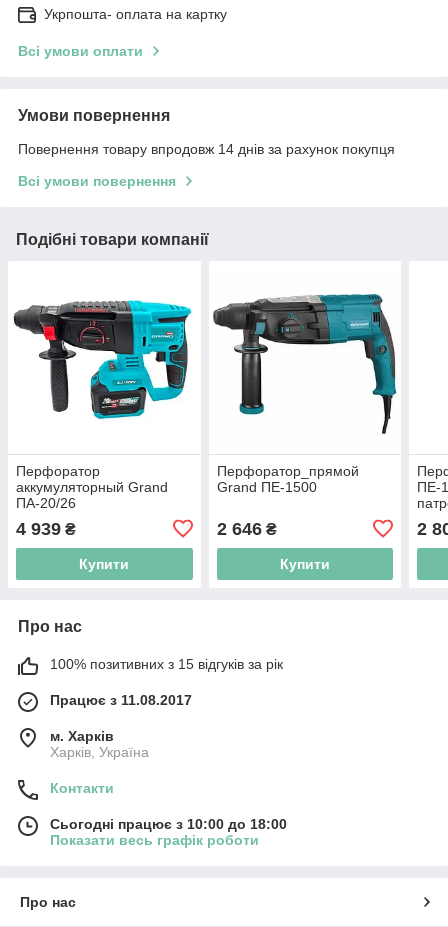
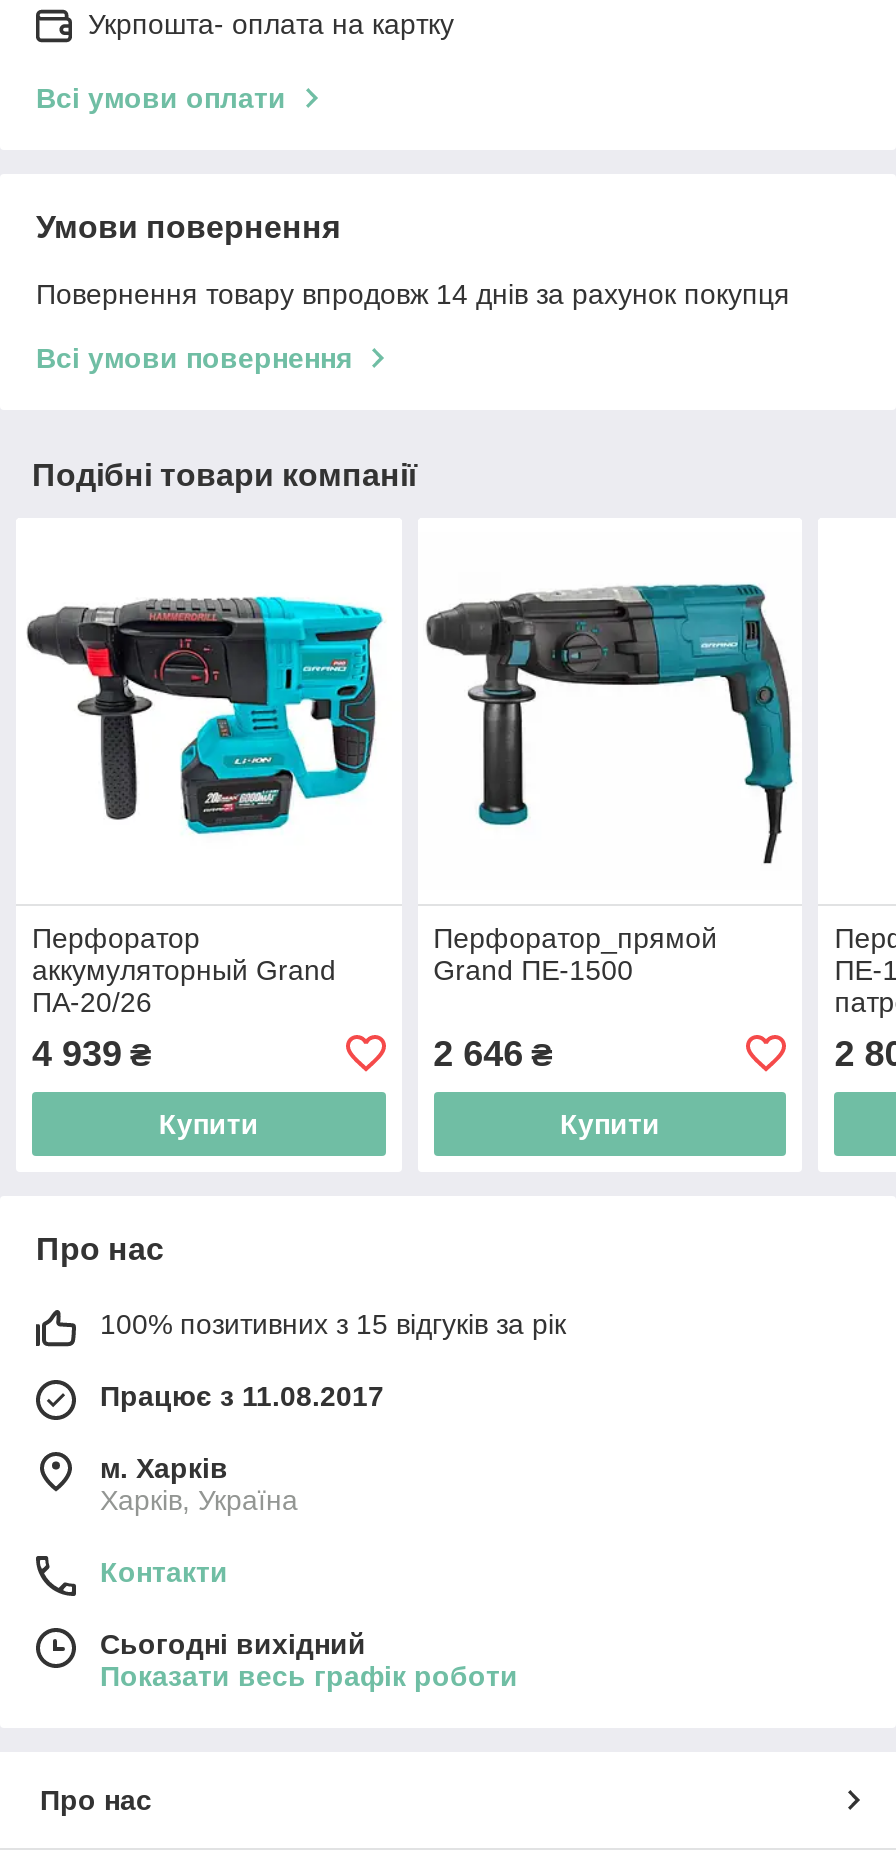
- Сьогодні працює з 10:00 до 18:00
+ Сьогодні вихідний
